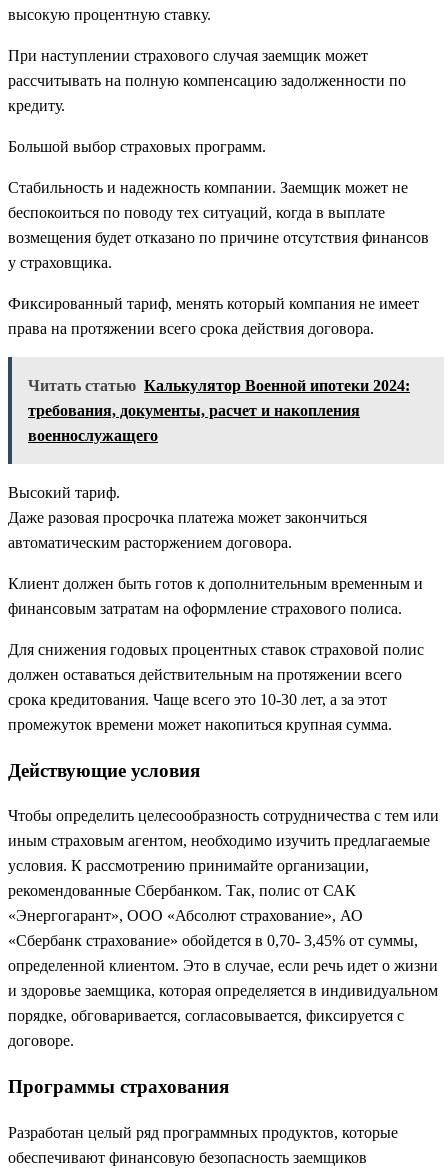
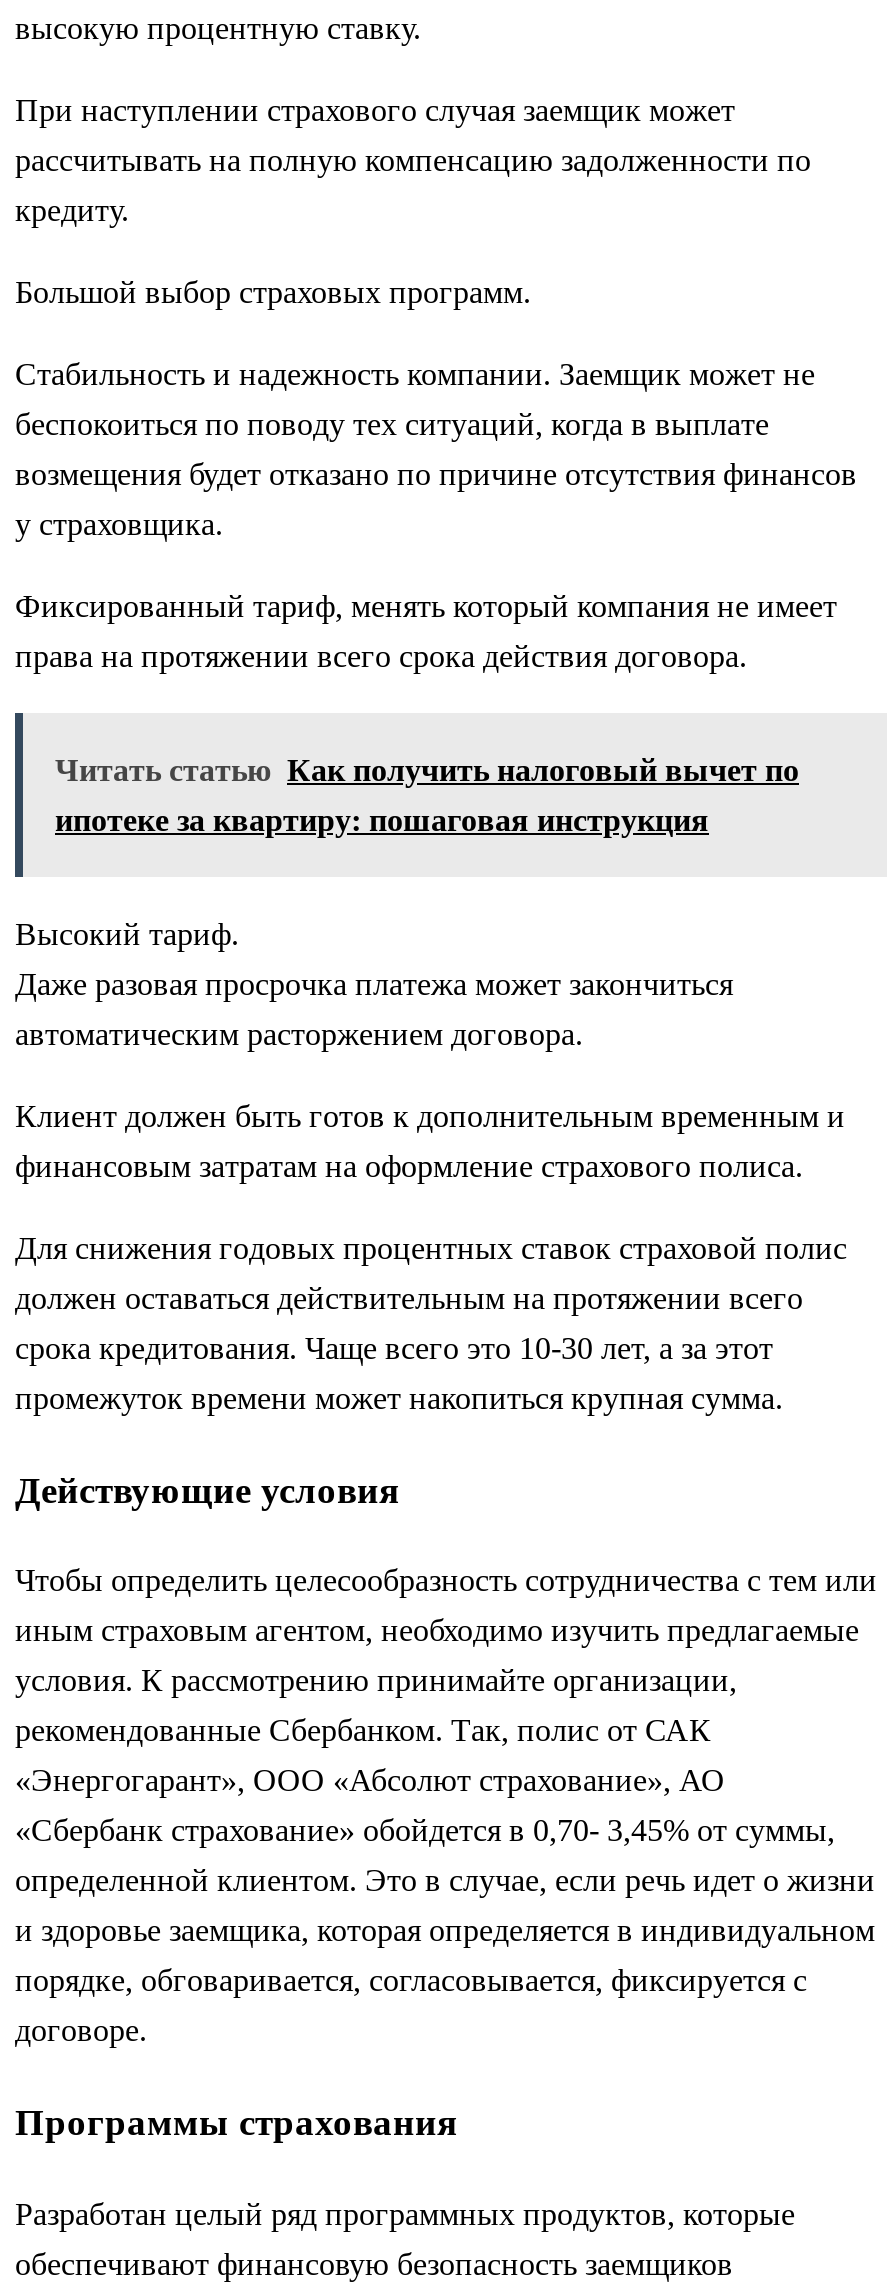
- Читать статью Калькулятор Военной ипотеки 2024:
- требования, документы, расчет и накопления
- военнослужащего
+ Читать статью Как получить налоговый вычет по
+ ипотеке за квартиру: пошаговая инструкция
